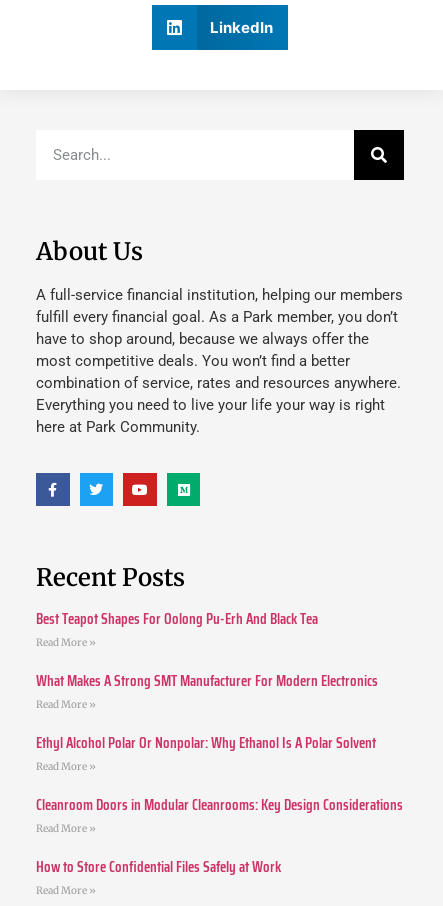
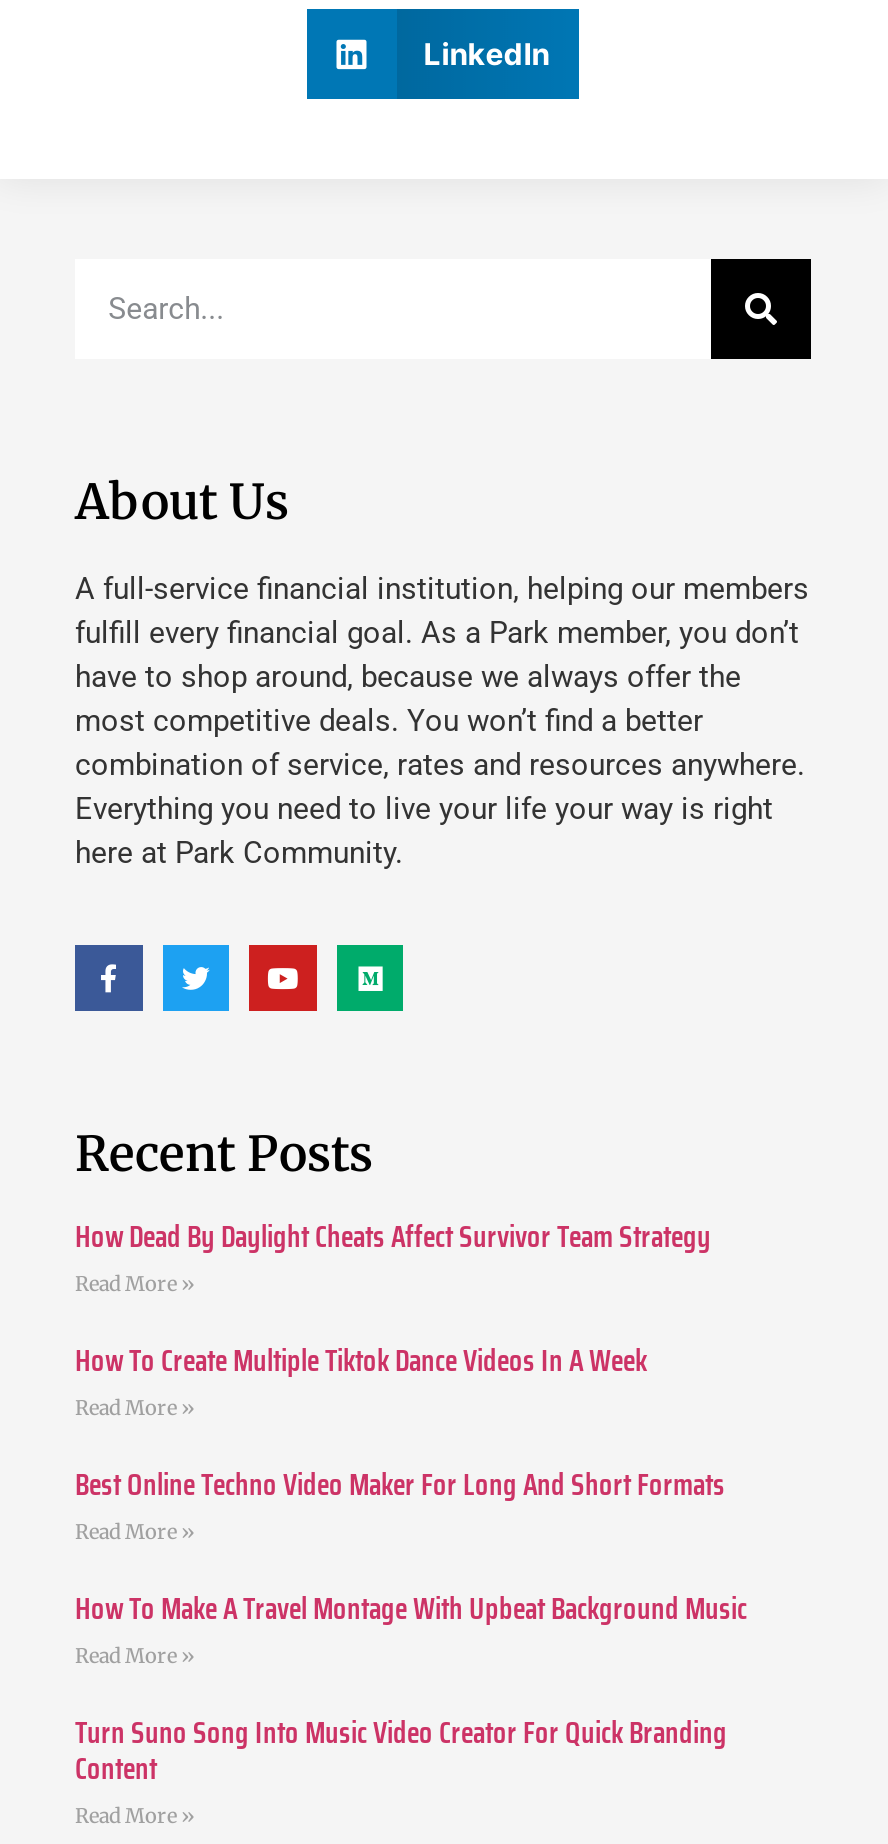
- Best Teapot Shapes For Oolong Pu-Erh And Black Tea
+ How Dead By Daylight Cheats Affect Survivor Team Strategy

- What Makes A Strong SMT Manufacturer For Modern Electronics
+ How To Create Multiple Tiktok Dance Videos In A Week

- Ethyl Alcohol Polar Or Nonpolar: Why Ethanol Is A Polar Solvent
+ Best Online Techno Video Maker For Long And Short Formats

- Cleanroom Doors in Modular Cleanrooms: Key Design Considerations
+ How To Make A Travel Montage With Upbeat Background Music

- How to Store Confidential Files Safely at Work
+ Turn Suno Song Into Music Video Creator For Quick Branding
+ Content
